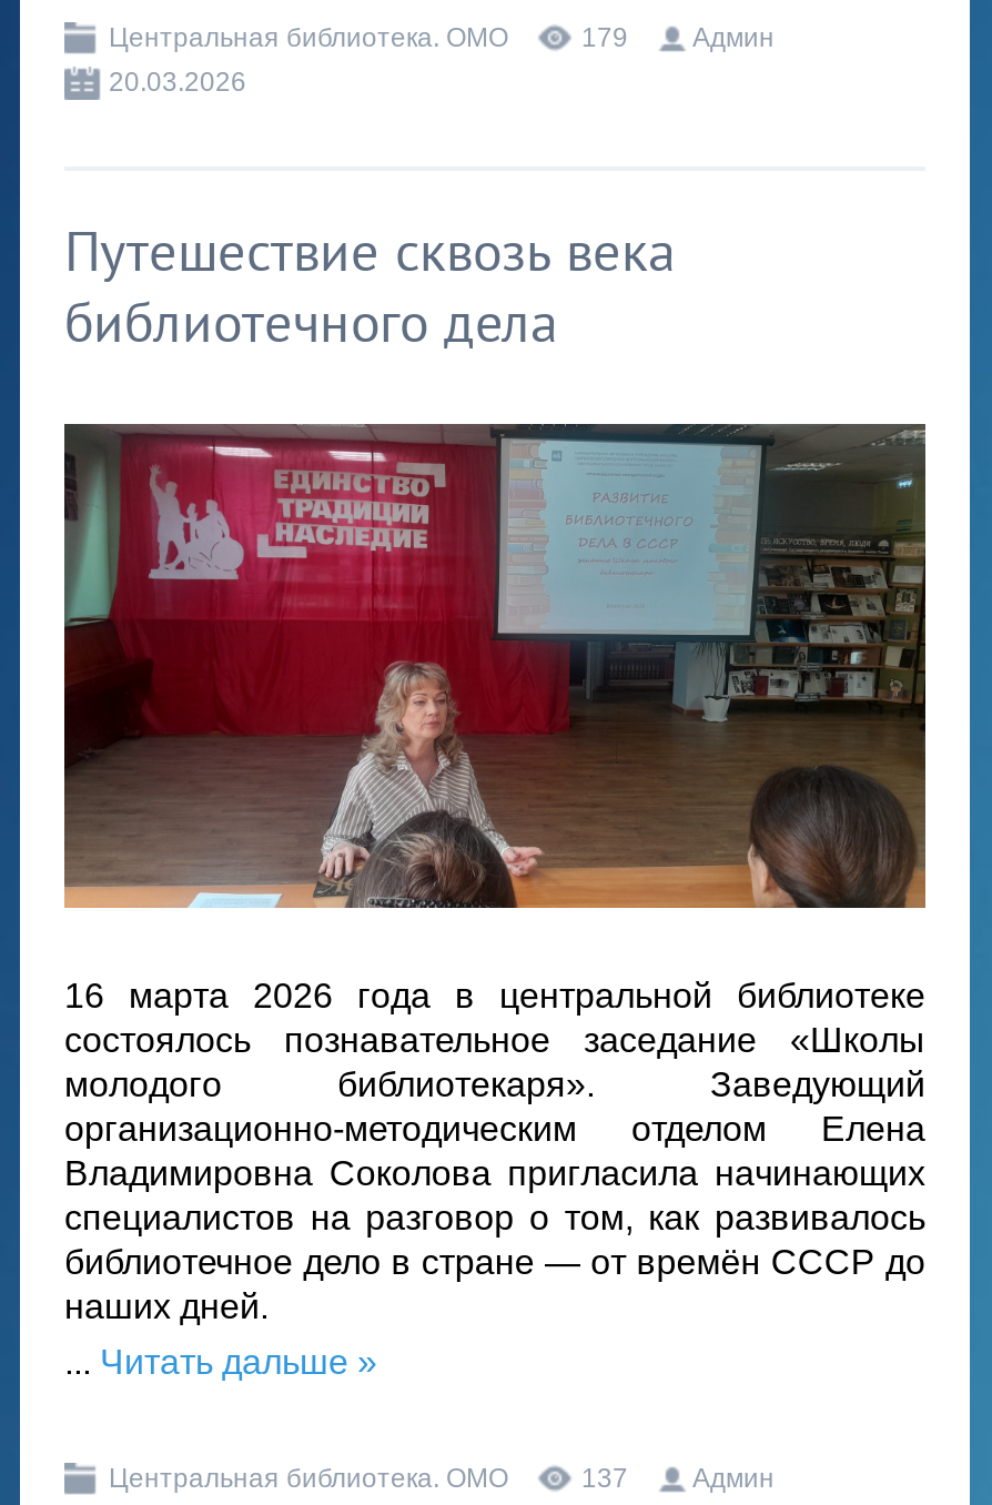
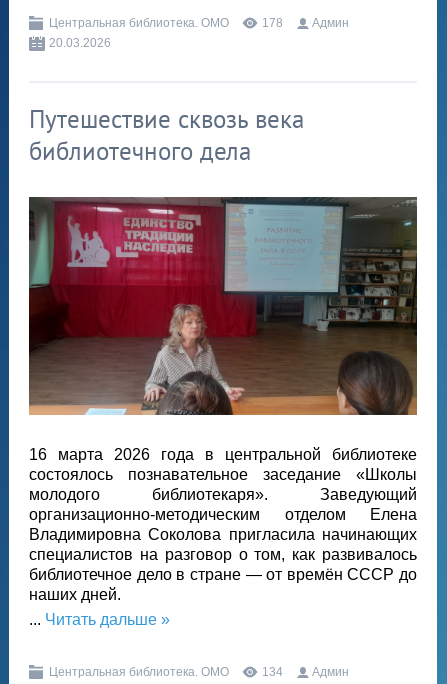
- 179
+ 178

- 137
+ 134
